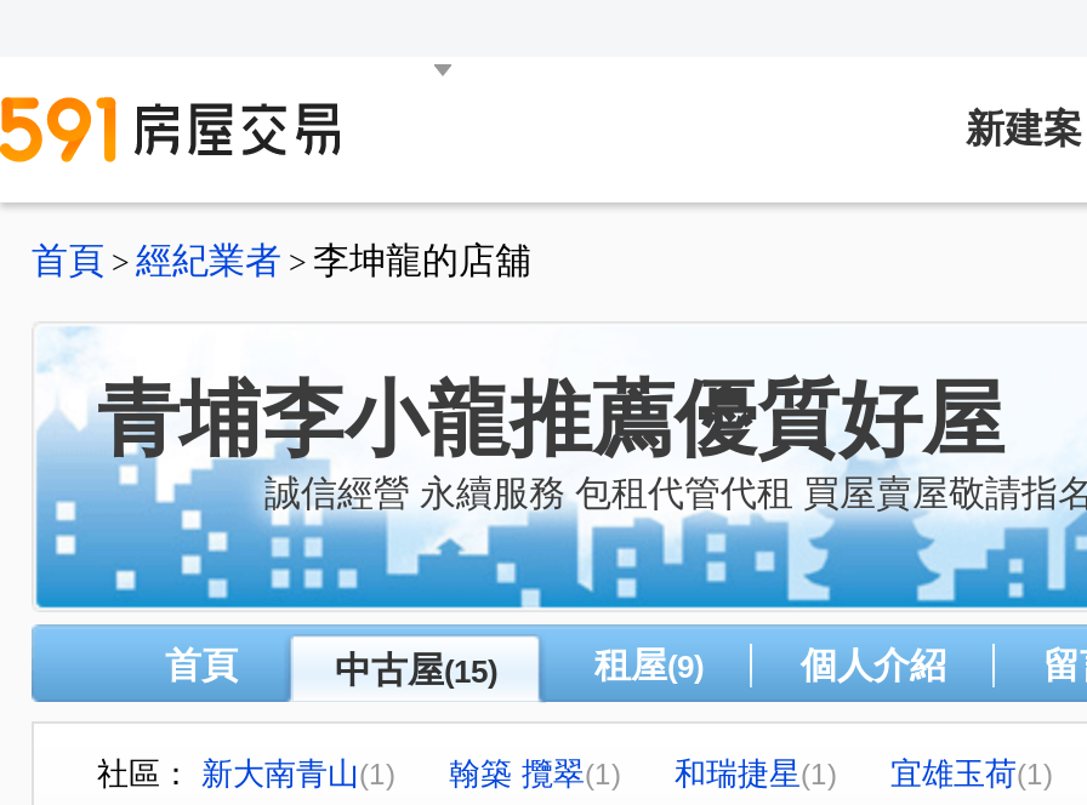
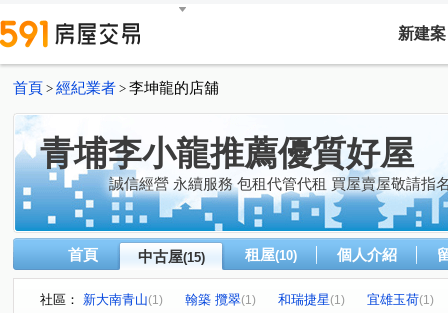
- 租屋(9)
+ 租屋(10)
